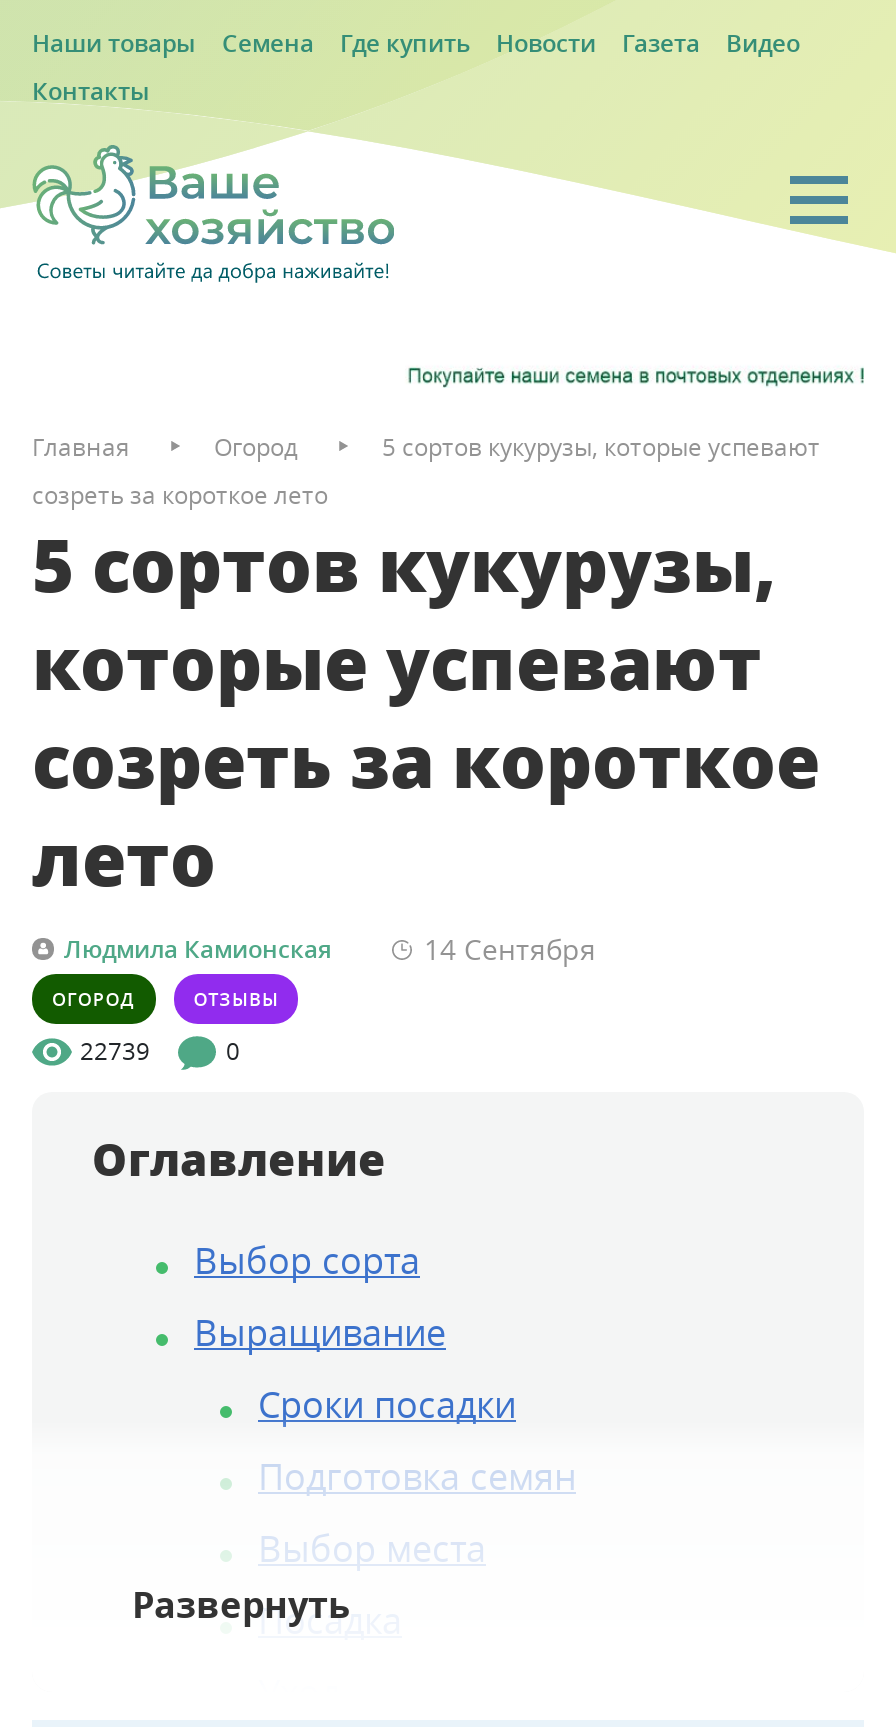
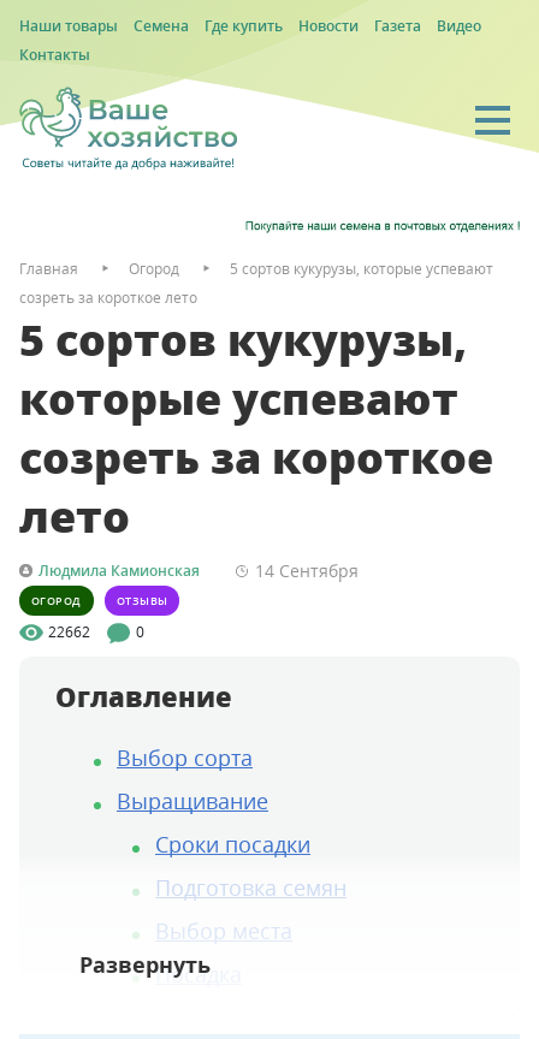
- 22739
+ 22662
